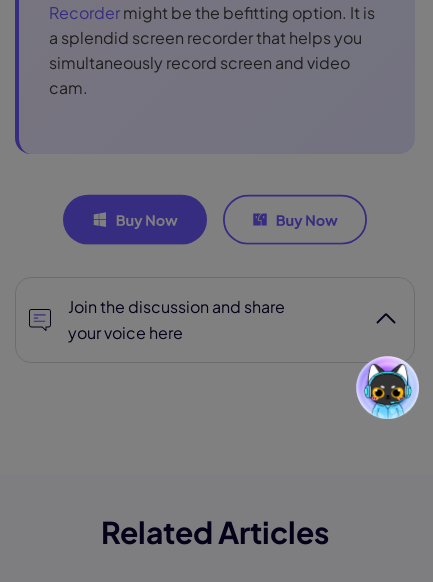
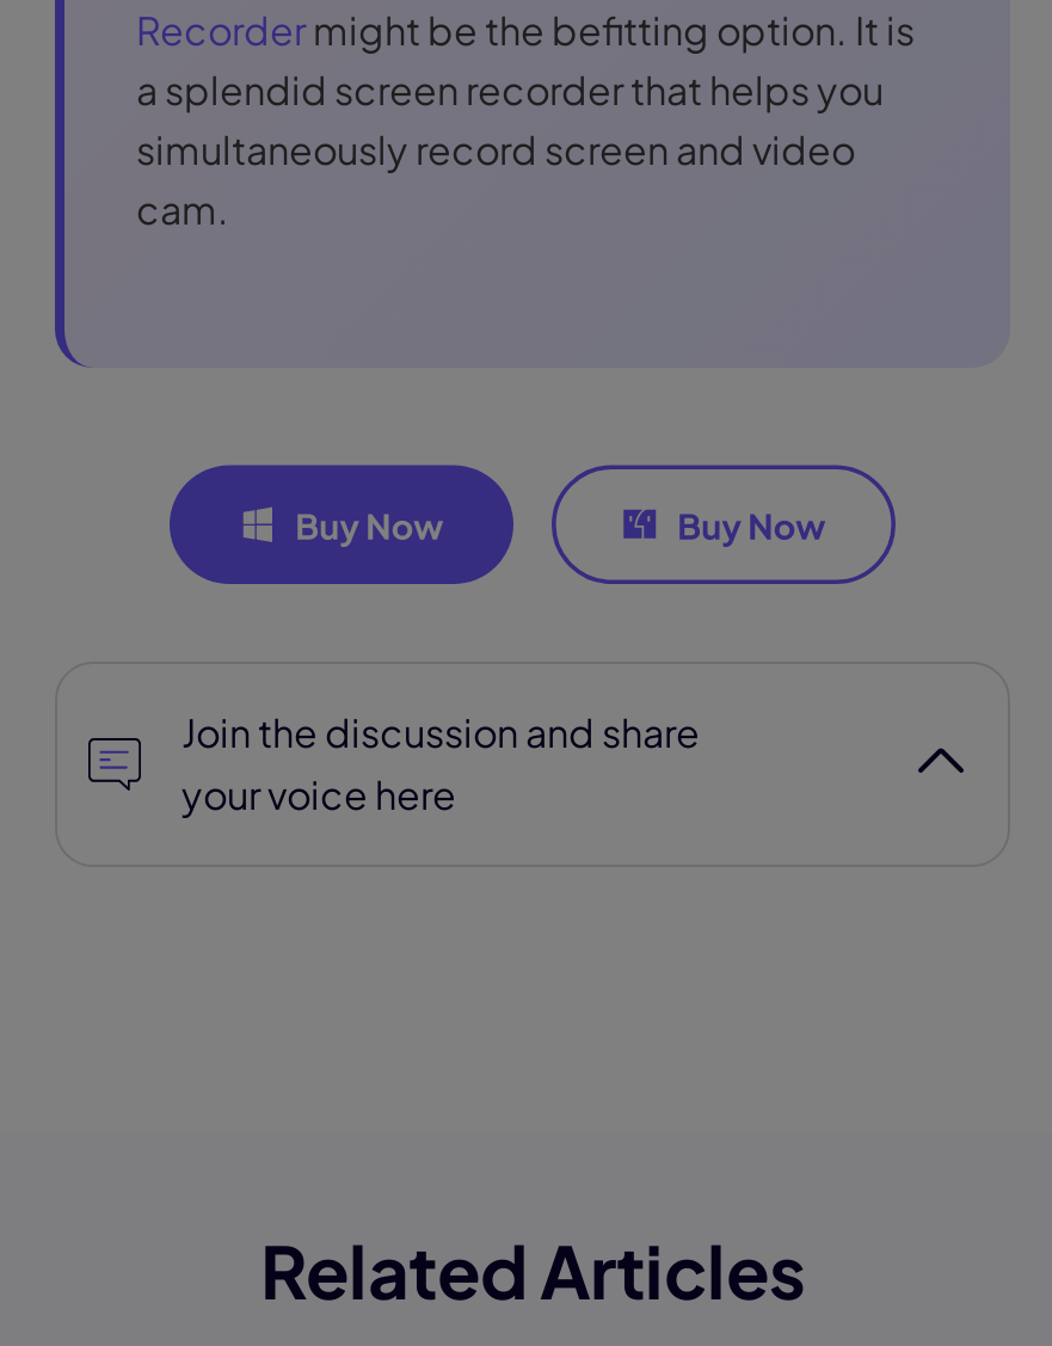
- [image]
